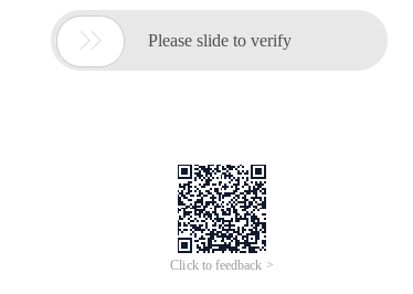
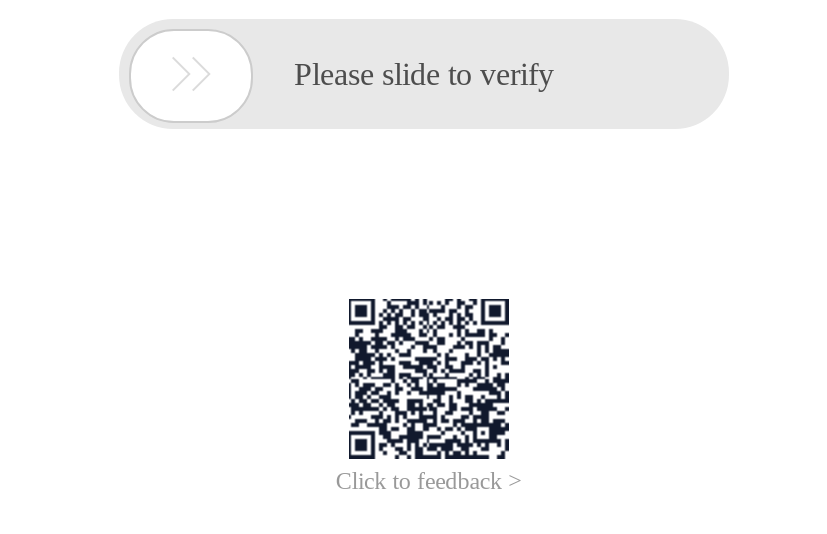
- [image]
+ [image]
